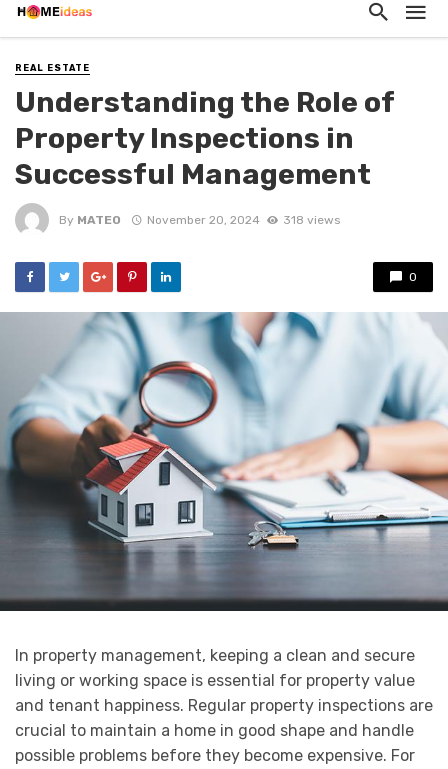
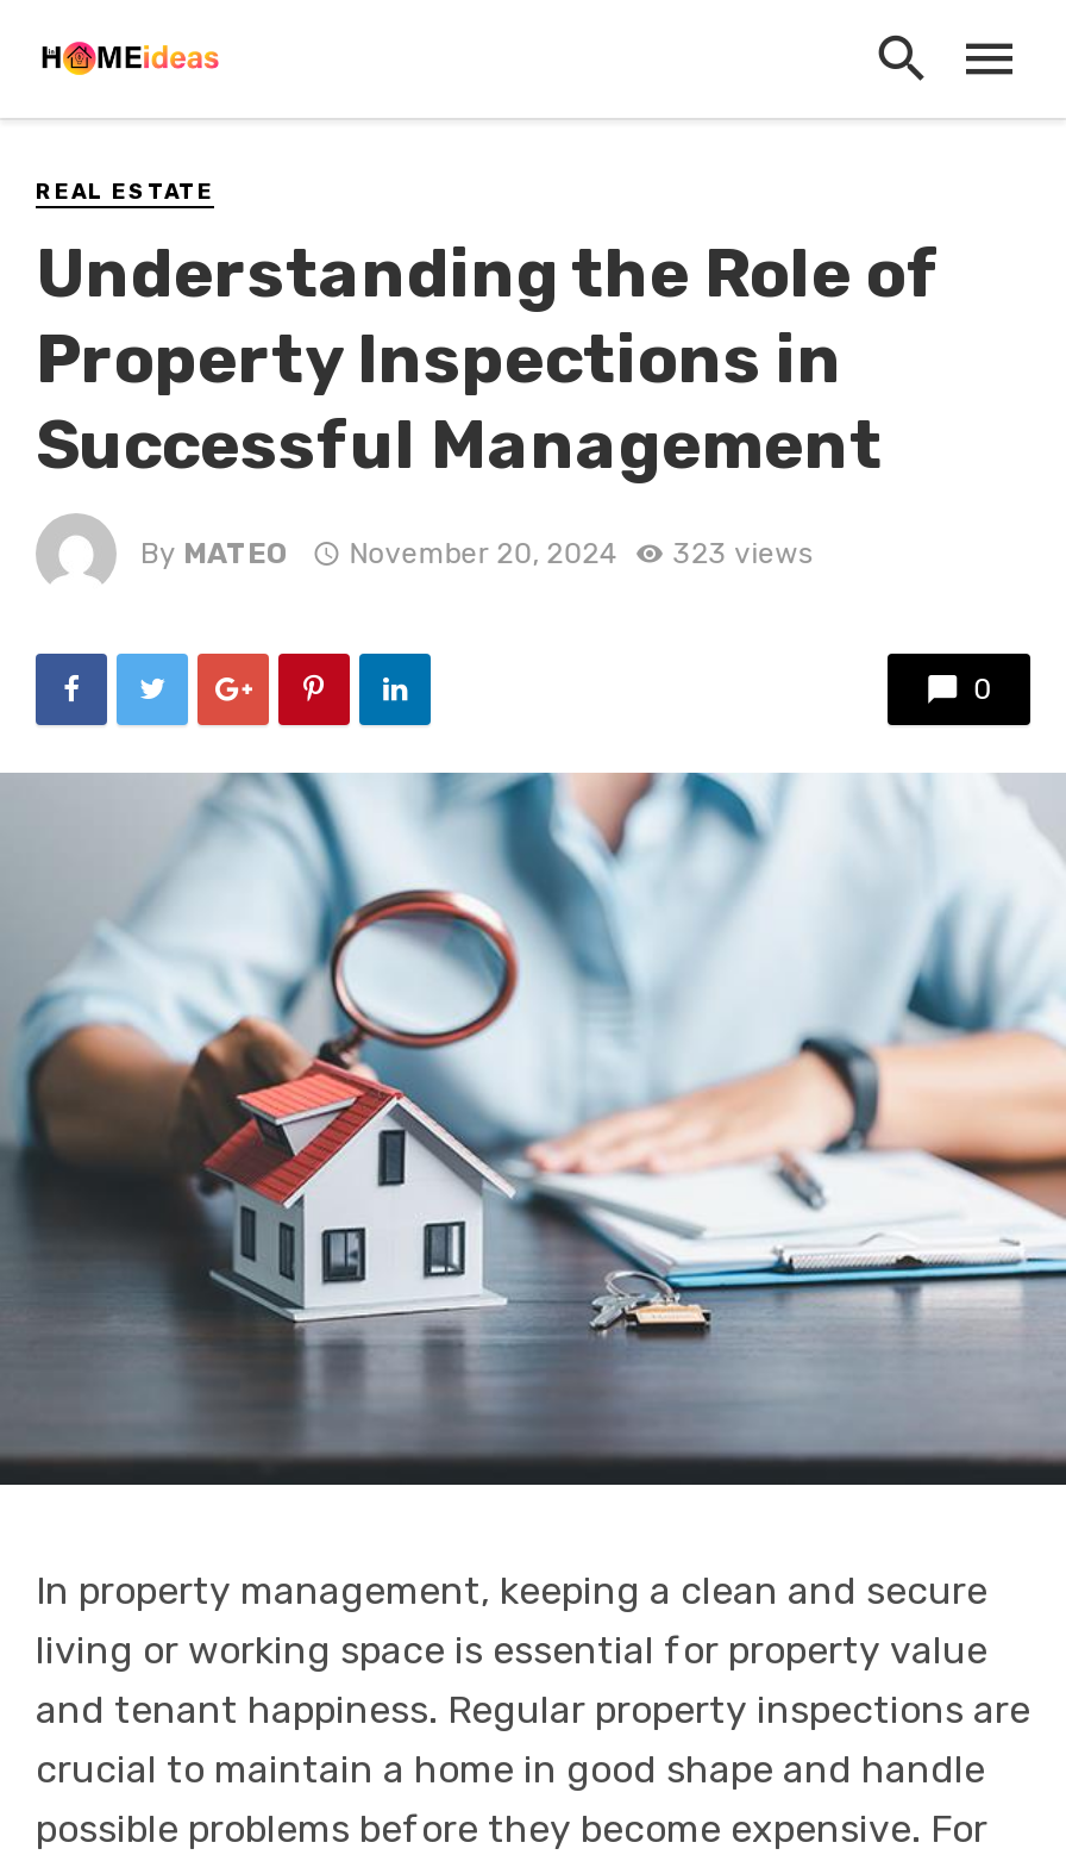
- By MATEO November 20, 2024 318 views
+ By MATEO November 20, 2024 323 views
